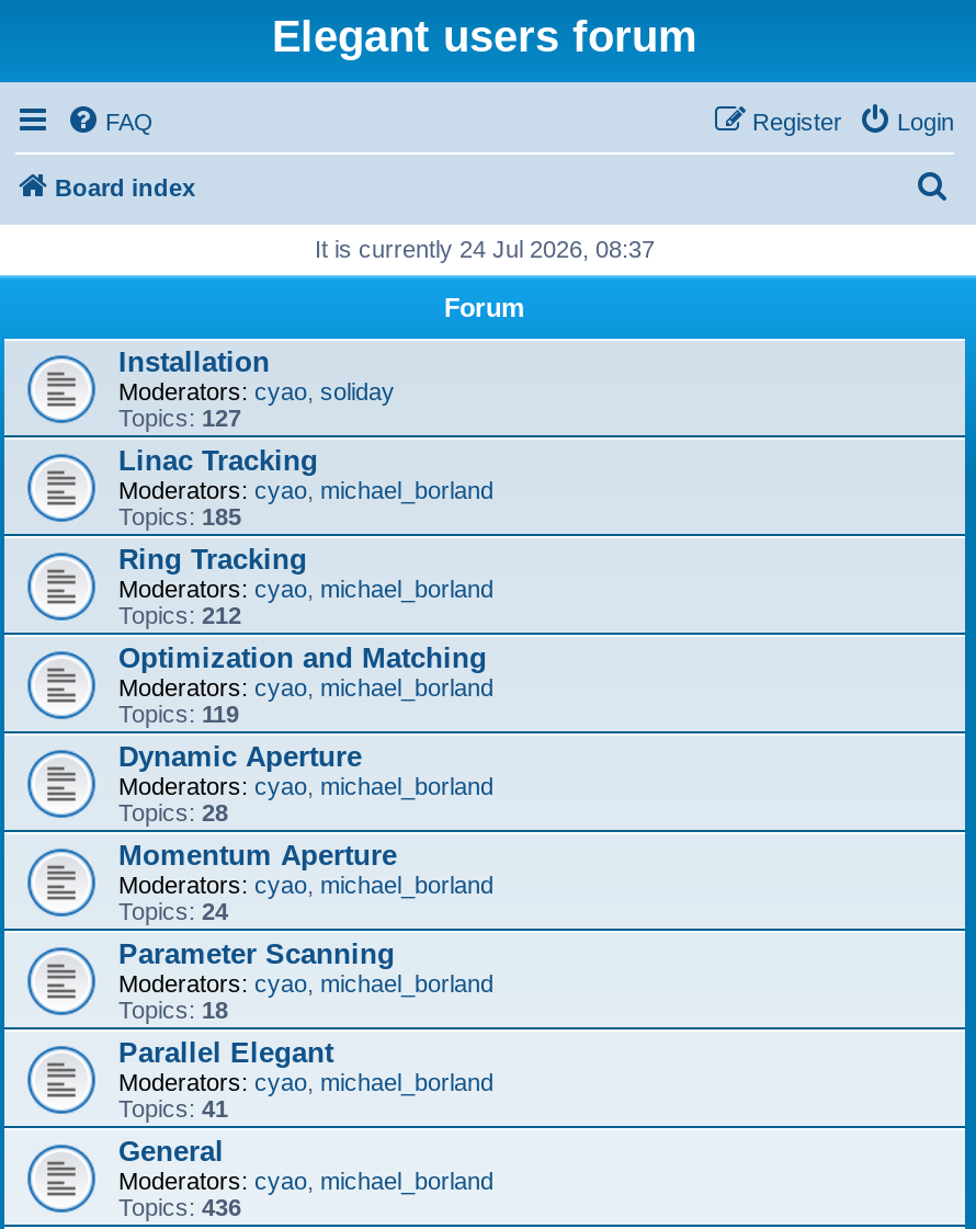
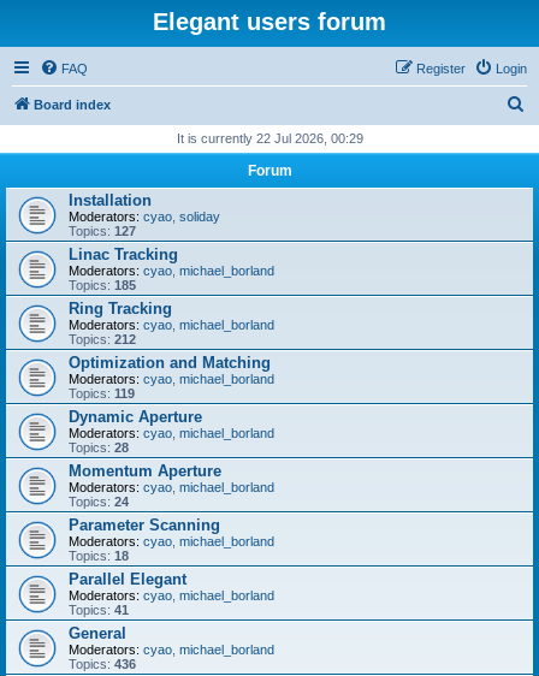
- It is currently 24 Jul 2026, 08:37
+ It is currently 22 Jul 2026, 00:29
